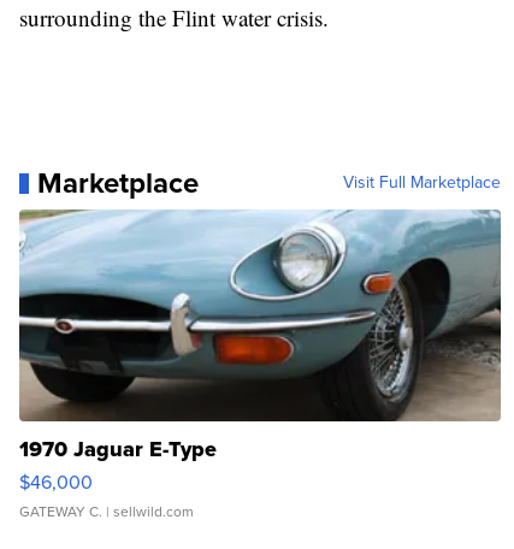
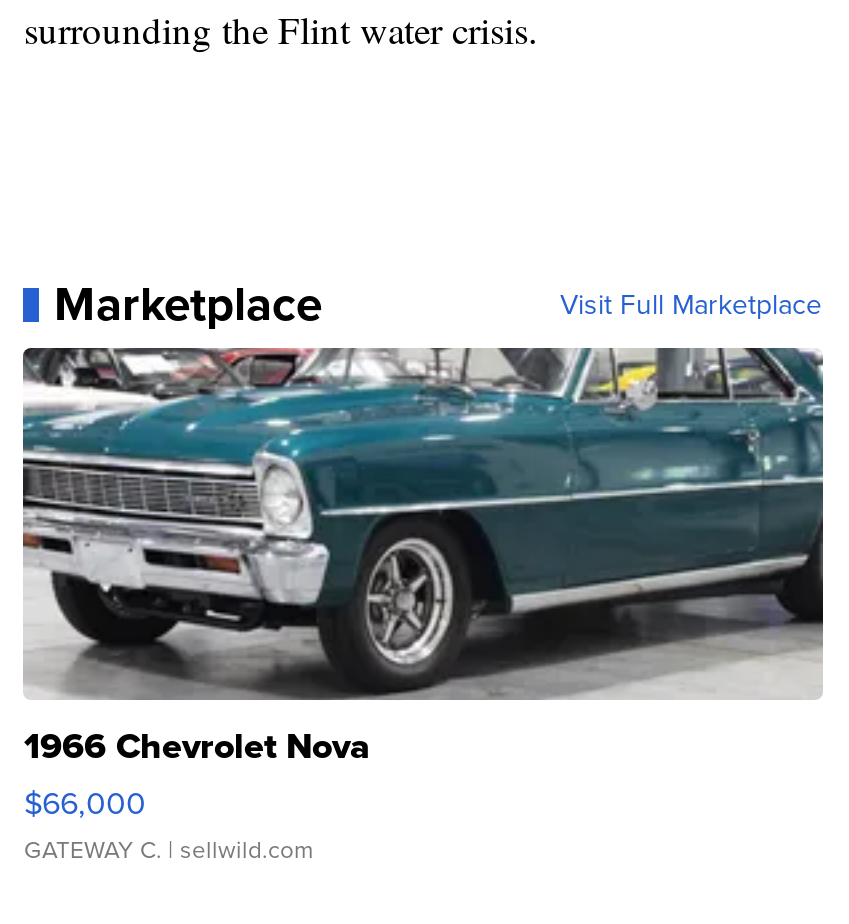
- [image]
- 1970 Jaguar E-Type
- $46,000
+ [image]
+ 1966 Chevrolet Nova
+ $66,000
